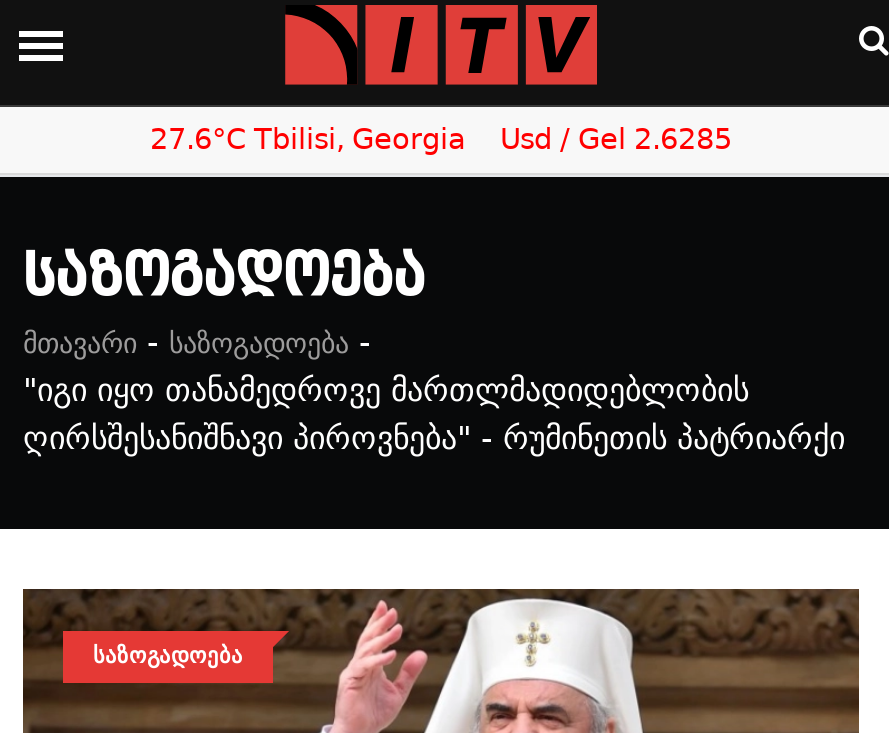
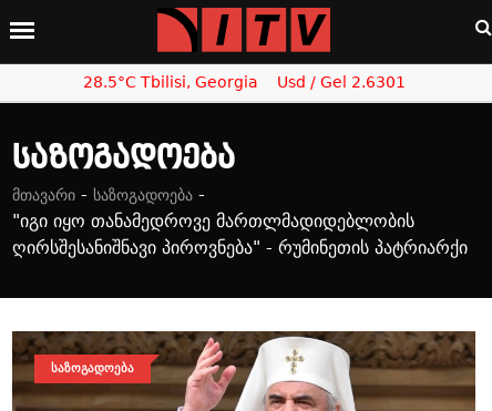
- 27.6°C Tbilisi, Georgia
+ 28.5°C Tbilisi, Georgia

- Usd / Gel 2.6285
+ Usd / Gel 2.6301
